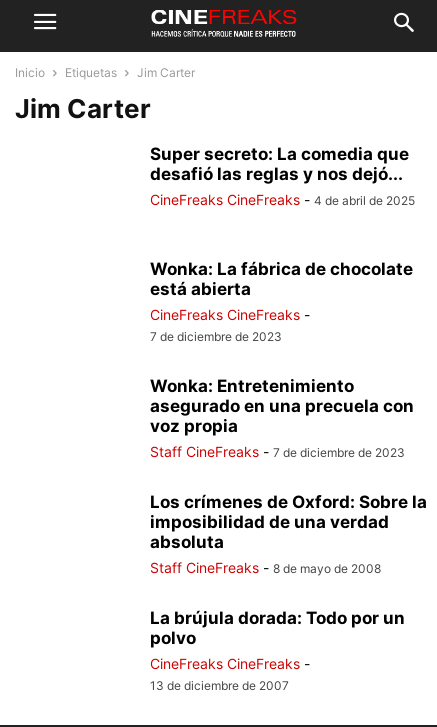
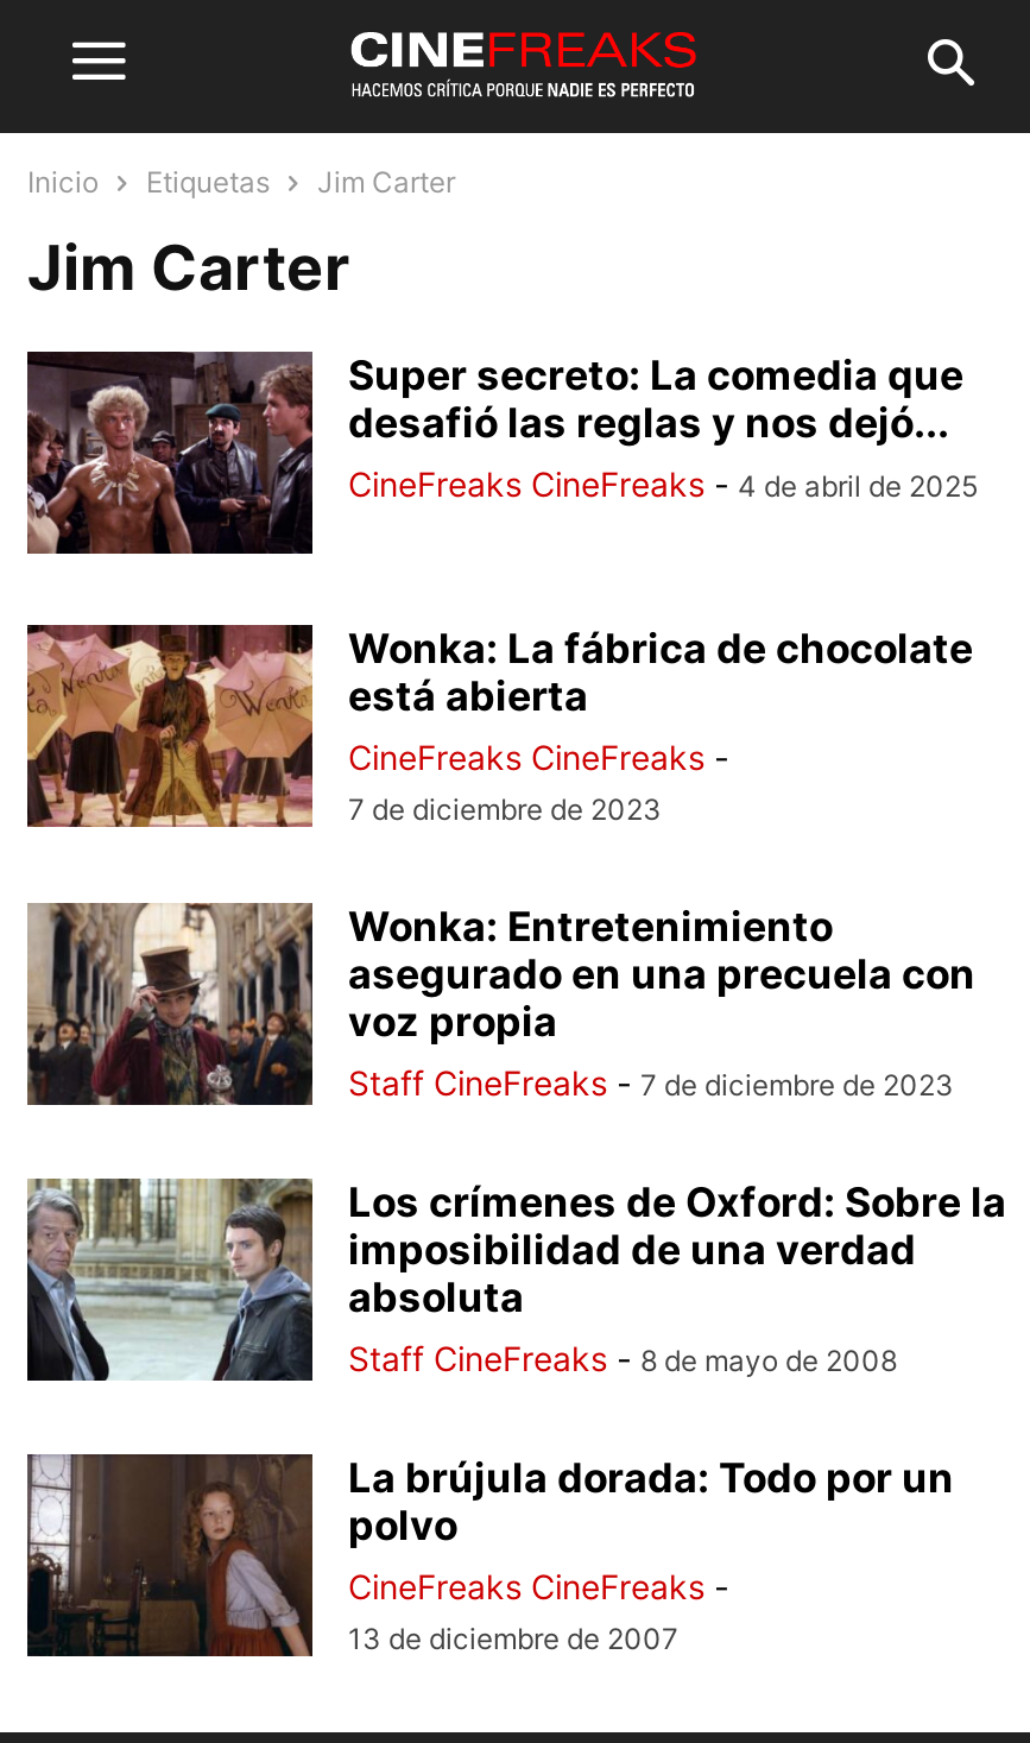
+ [image]

+ [image]

+ [image]

+ [image]

+ [image]
